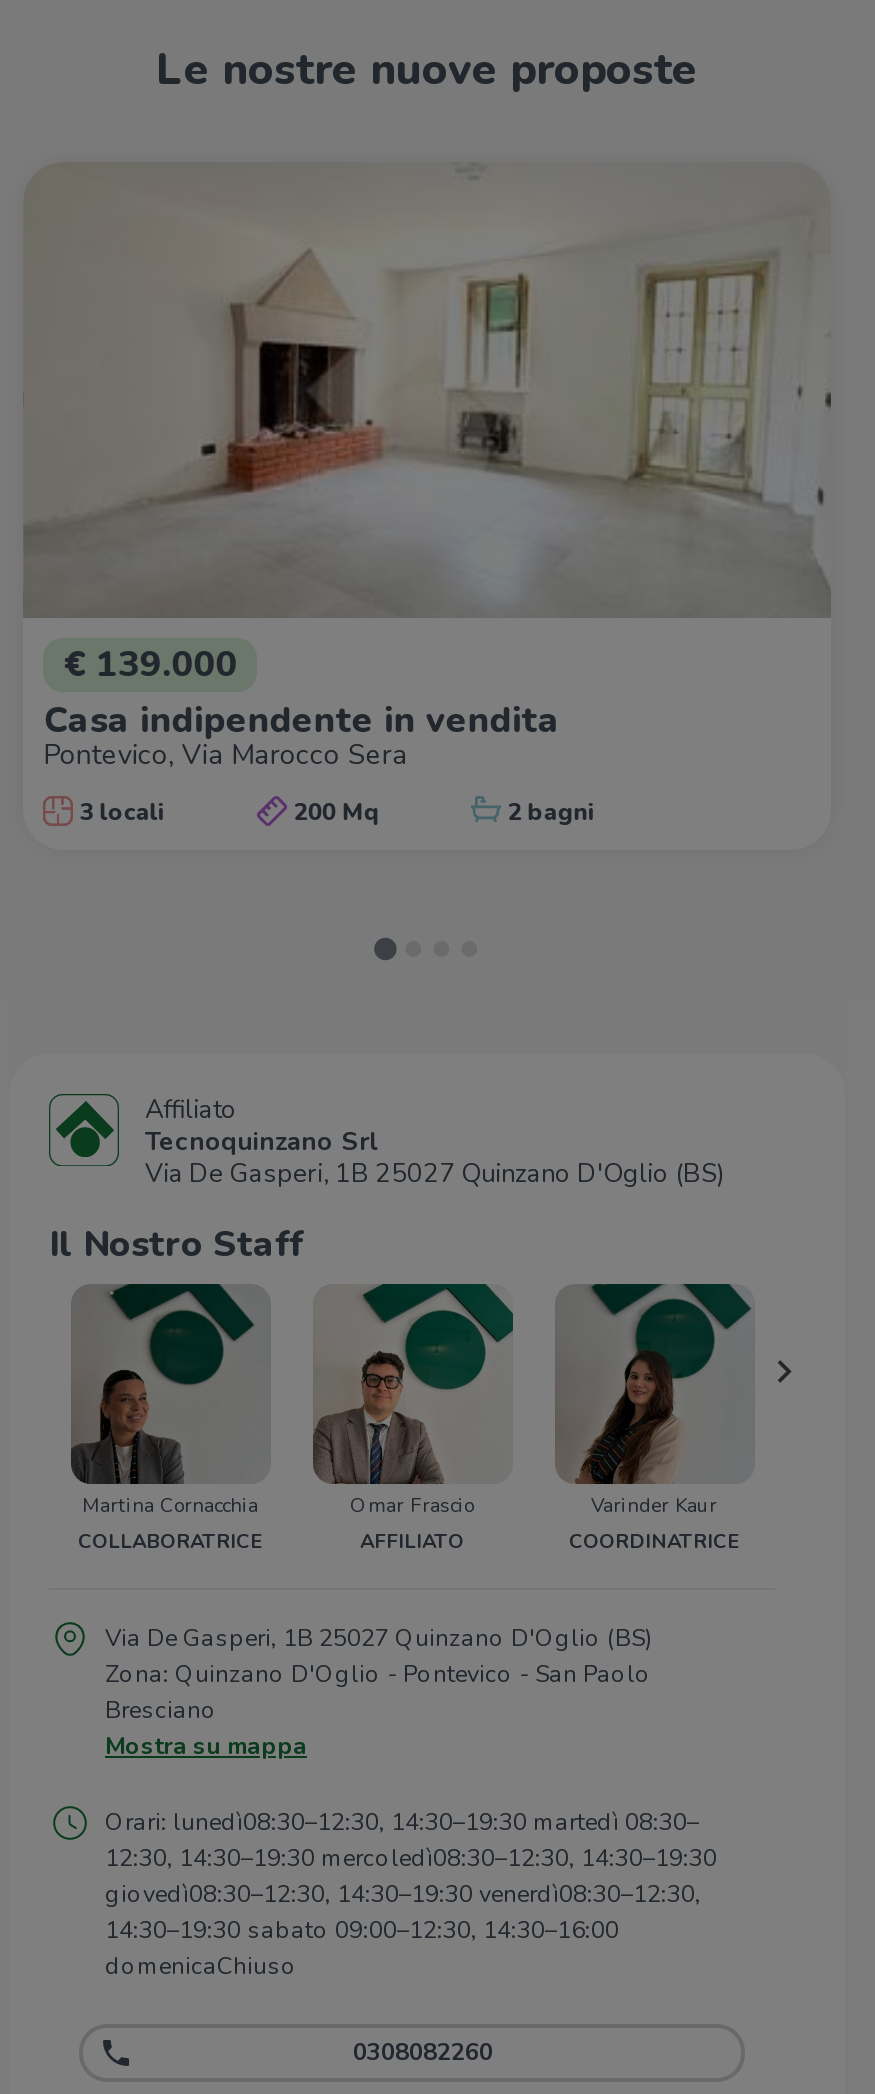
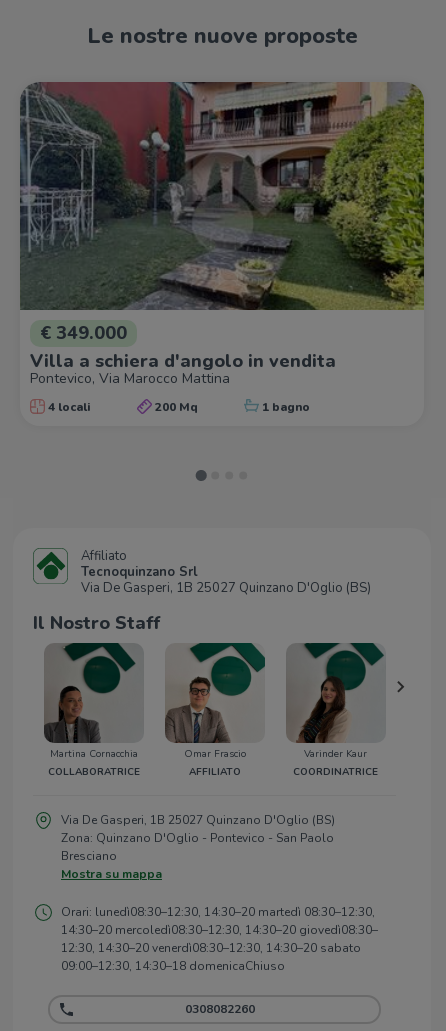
- [image]
- € 139.000
- Casa indipendente in vendita
- Pontevico, Via Marocco Sera
+ [image]
+ € 349.000
+ Villa a schiera d'angolo in vendita
+ Pontevico, Via Marocco Mattina

- 3 locali
+ 4 locali

- 2 bagni
+ 1 bagno

- Orari: lunedì08:30–12:30, 14:30–19:30 martedì 08:30–
- 12:30, 14:30–19:30 mercoledì08:30–12:30, 14:30–19:30
- giovedì08:30–12:30, 14:30–19:30 venerdì08:30–12:30,
- 14:30–19:30 sabato 09:00–12:30, 14:30–16:00
- domenicaChiuso
+ Orari: lunedì08:30–12:30, 14:30–20 martedì 08:30–12:30,
+ 14:30–20 mercoledì08:30–12:30, 14:30–20 giovedì08:30–
+ 12:30, 14:30–20 venerdì08:30–12:30, 14:30–20 sabato
+ 09:00–12:30, 14:30–18 domenicaChiuso
